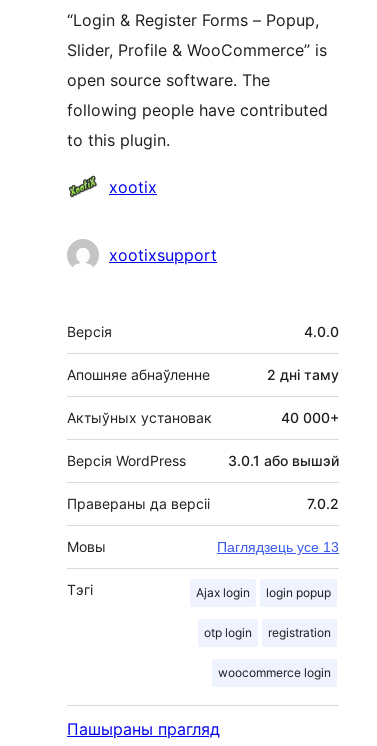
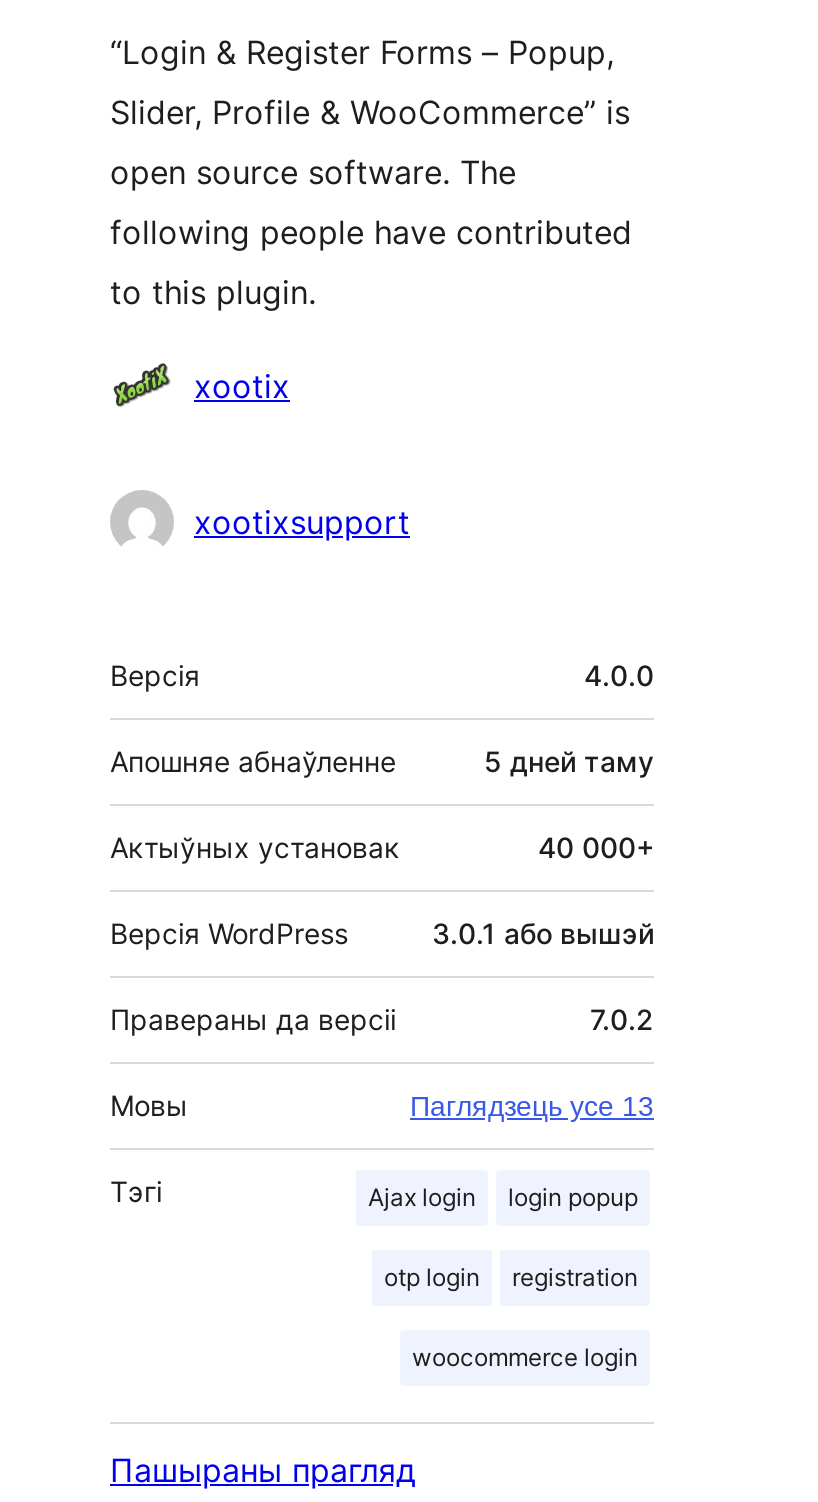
- 2 дні таму
+ 5 дней таму
